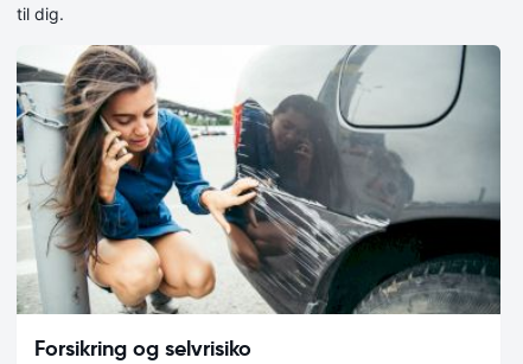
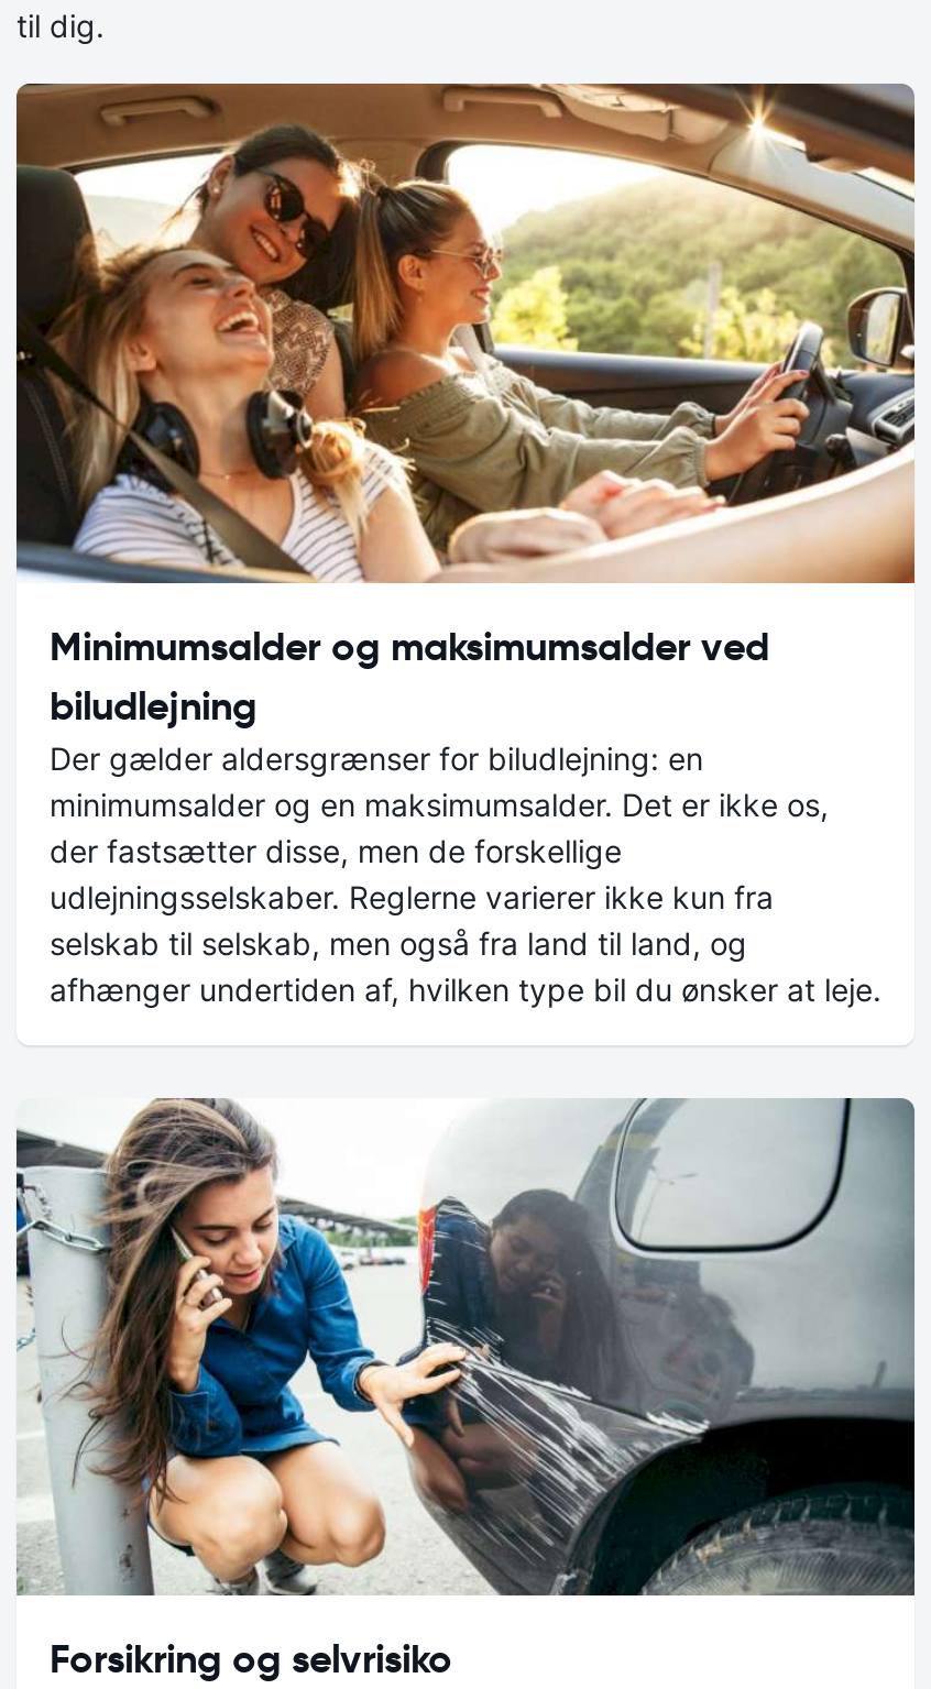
+ [image]
+ Minimumsalder og maksimumsalder ved
+ biludlejning
+ Der gælder aldersgrænser for biludlejning: en
+ minimumsalder og en maksimumsalder. Det er ikke os,
+ der fastsætter disse, men de forskellige
+ udlejningsselskaber. Reglerne varierer ikke kun fra
+ selskab til selskab, men også fra land til land, og
+ afhænger undertiden af, hvilken type bil du ønsker at leje.
